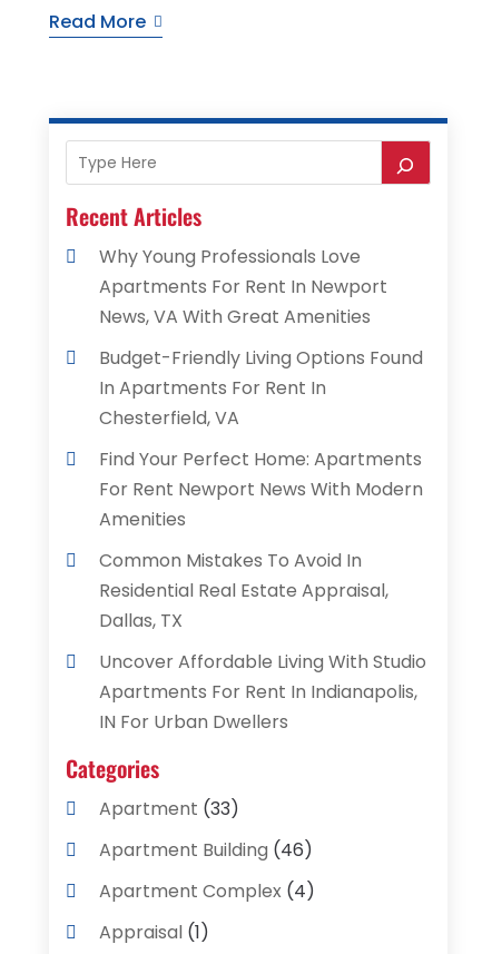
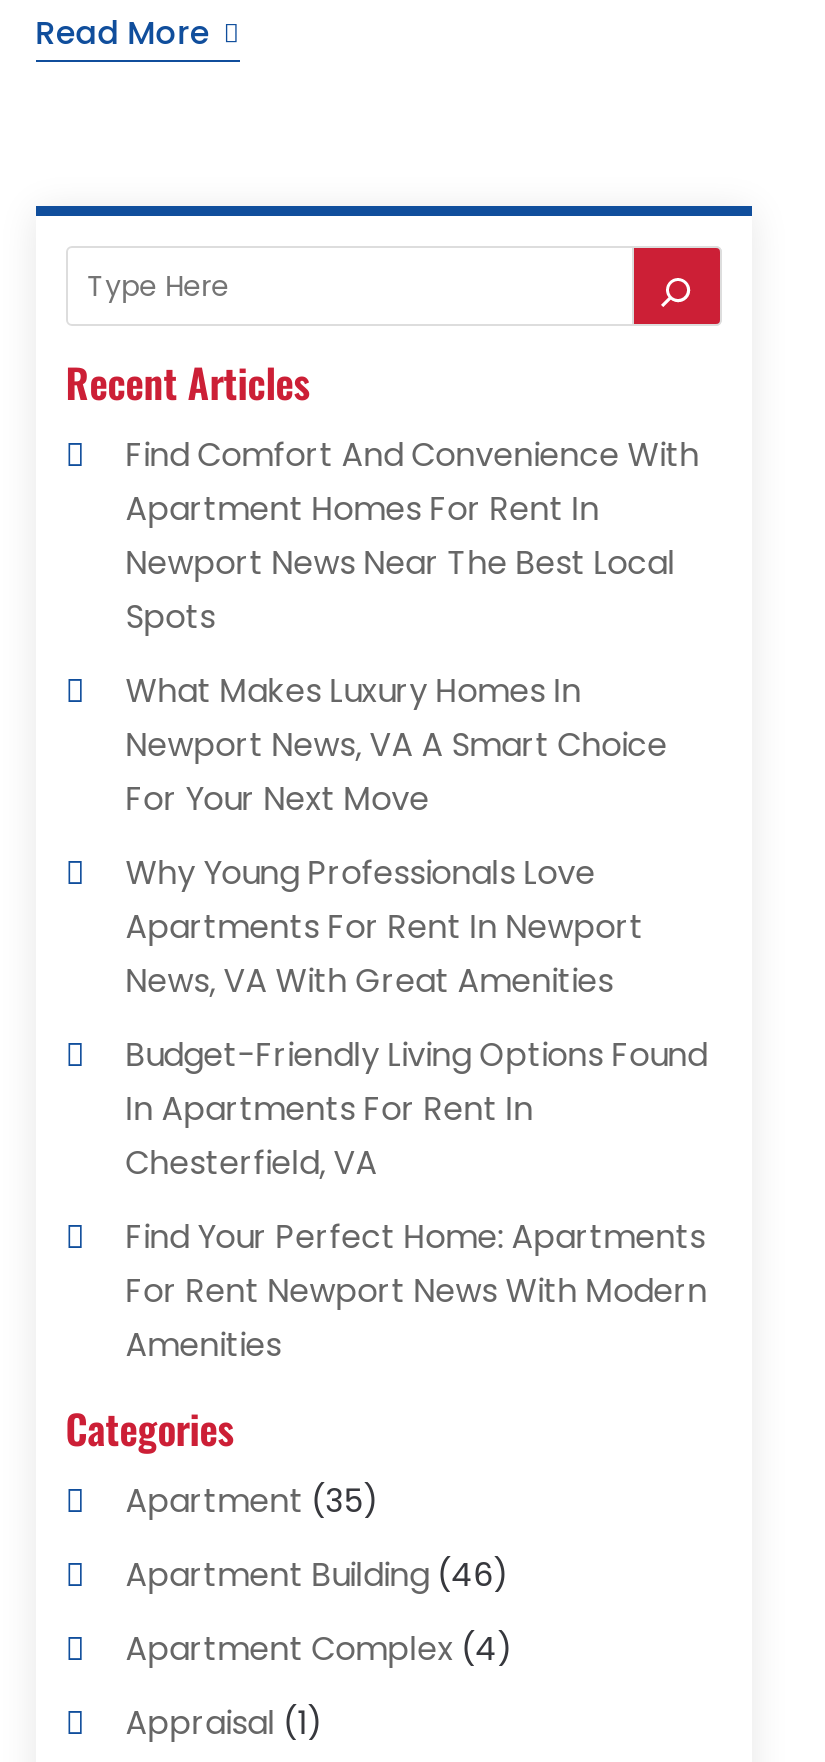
+ Find Comfort And Convenience With
+ Apartment Homes For Rent In
+ Newport News Near The Best Local
+ Spots
+ What Makes Luxury Homes In
+ Newport News, VA A Smart Choice
+ For Your Next Move

moved down: Why Young Professionals Love | Apartments For Rent In Newport | News, VA With Great Amenities | ... | For Rent Newport News With Modern | Amenities

- Common Mistakes To Avoid In
- Residential Real Estate Appraisal,
- Dallas, TX
- Uncover Affordable Living With Studio
- Apartments For Rent In Indianapolis,
- IN For Urban Dwellers

- Apartment (33)
+ Apartment (35)
